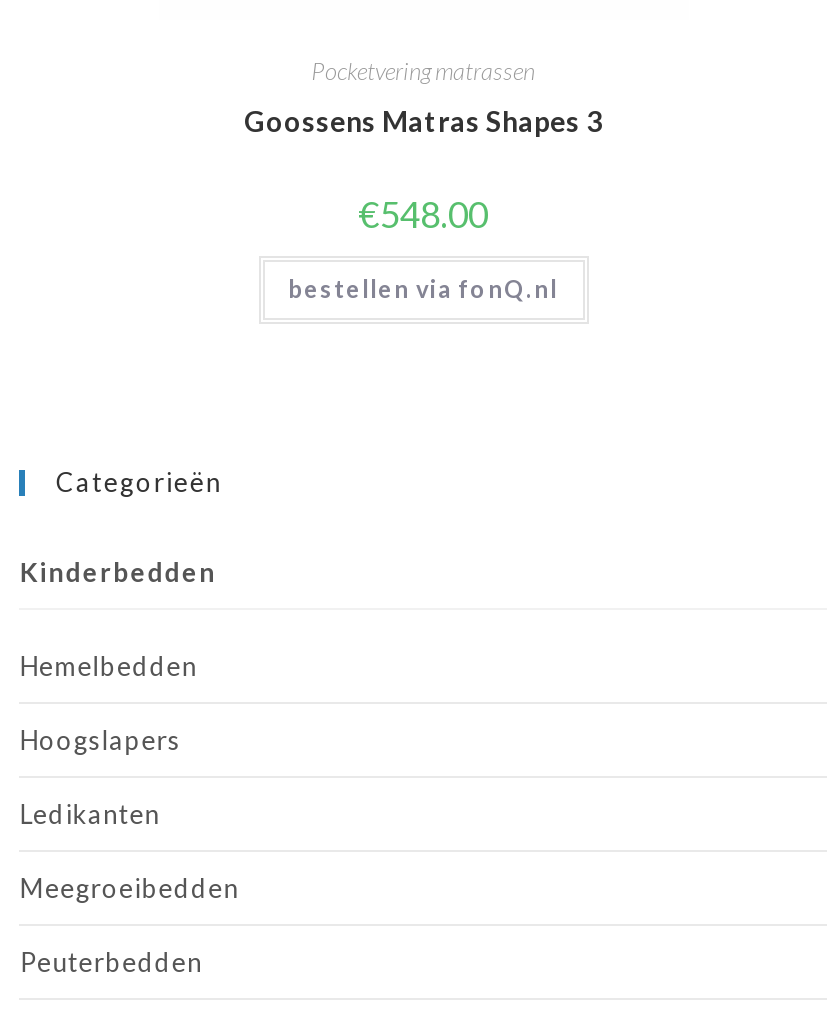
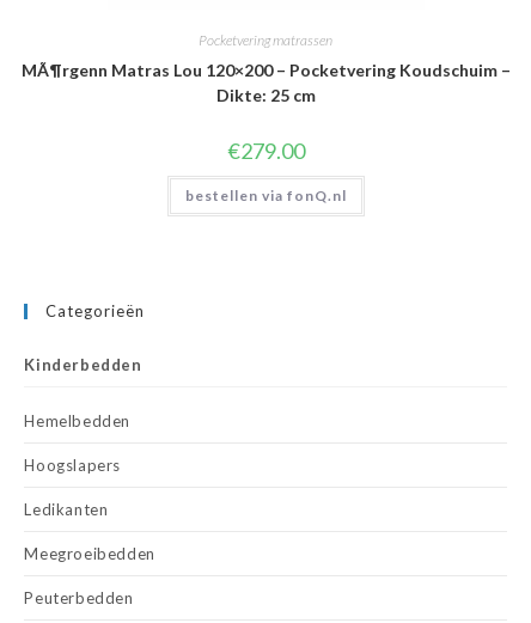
- Goossens Matras Shapes 3
+ MÃ¶rgenn Matras Lou 120×200 – Pocketvering Koudschuim –
+ Dikte: 25 cm

- €548.00
+ €279.00
